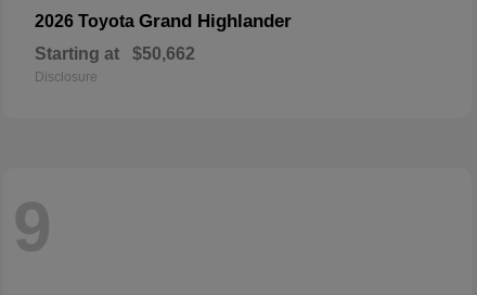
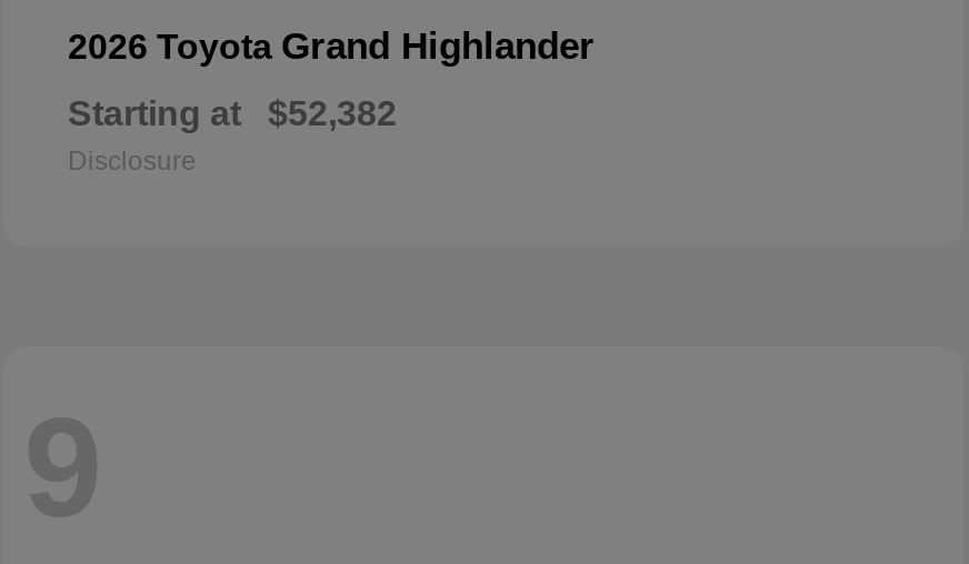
- Starting at $50,662
+ Starting at $52,382
